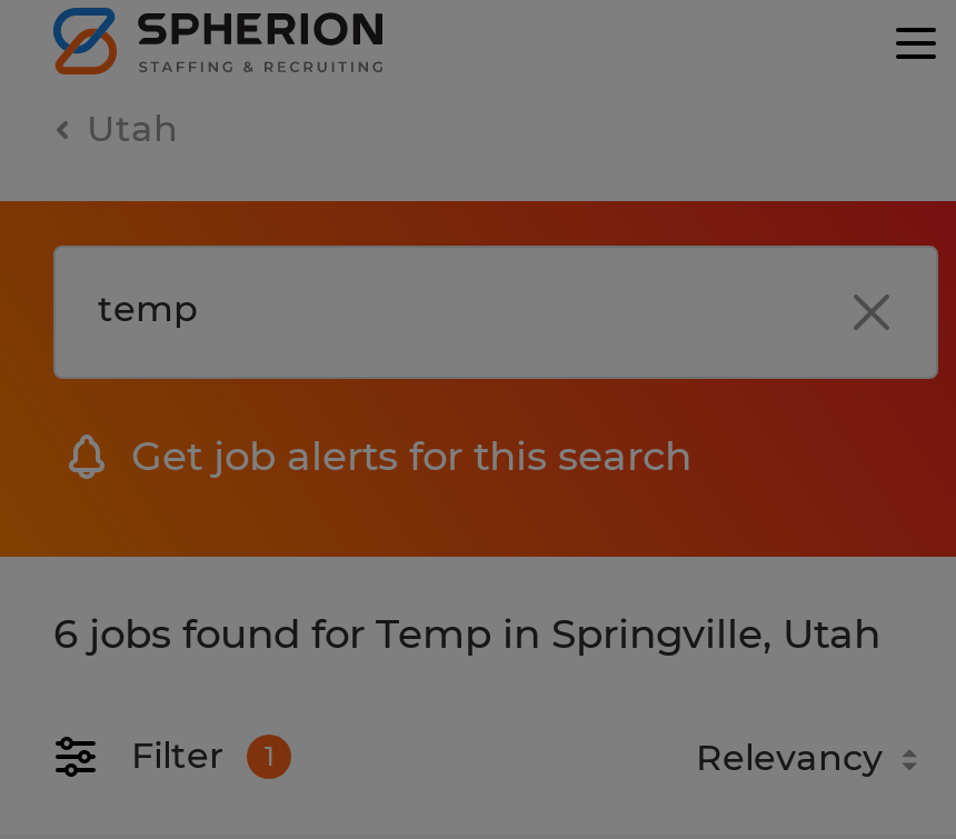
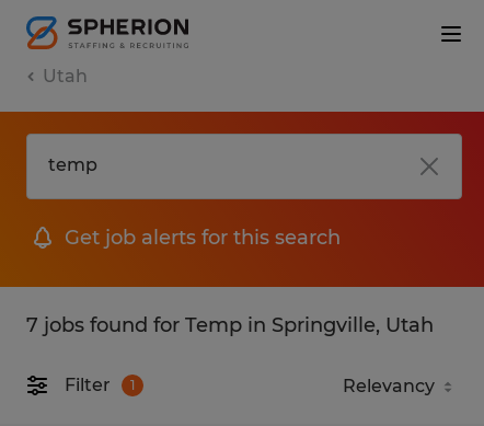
- 6 jobs found for Temp in Springville, Utah
+ 7 jobs found for Temp in Springville, Utah
